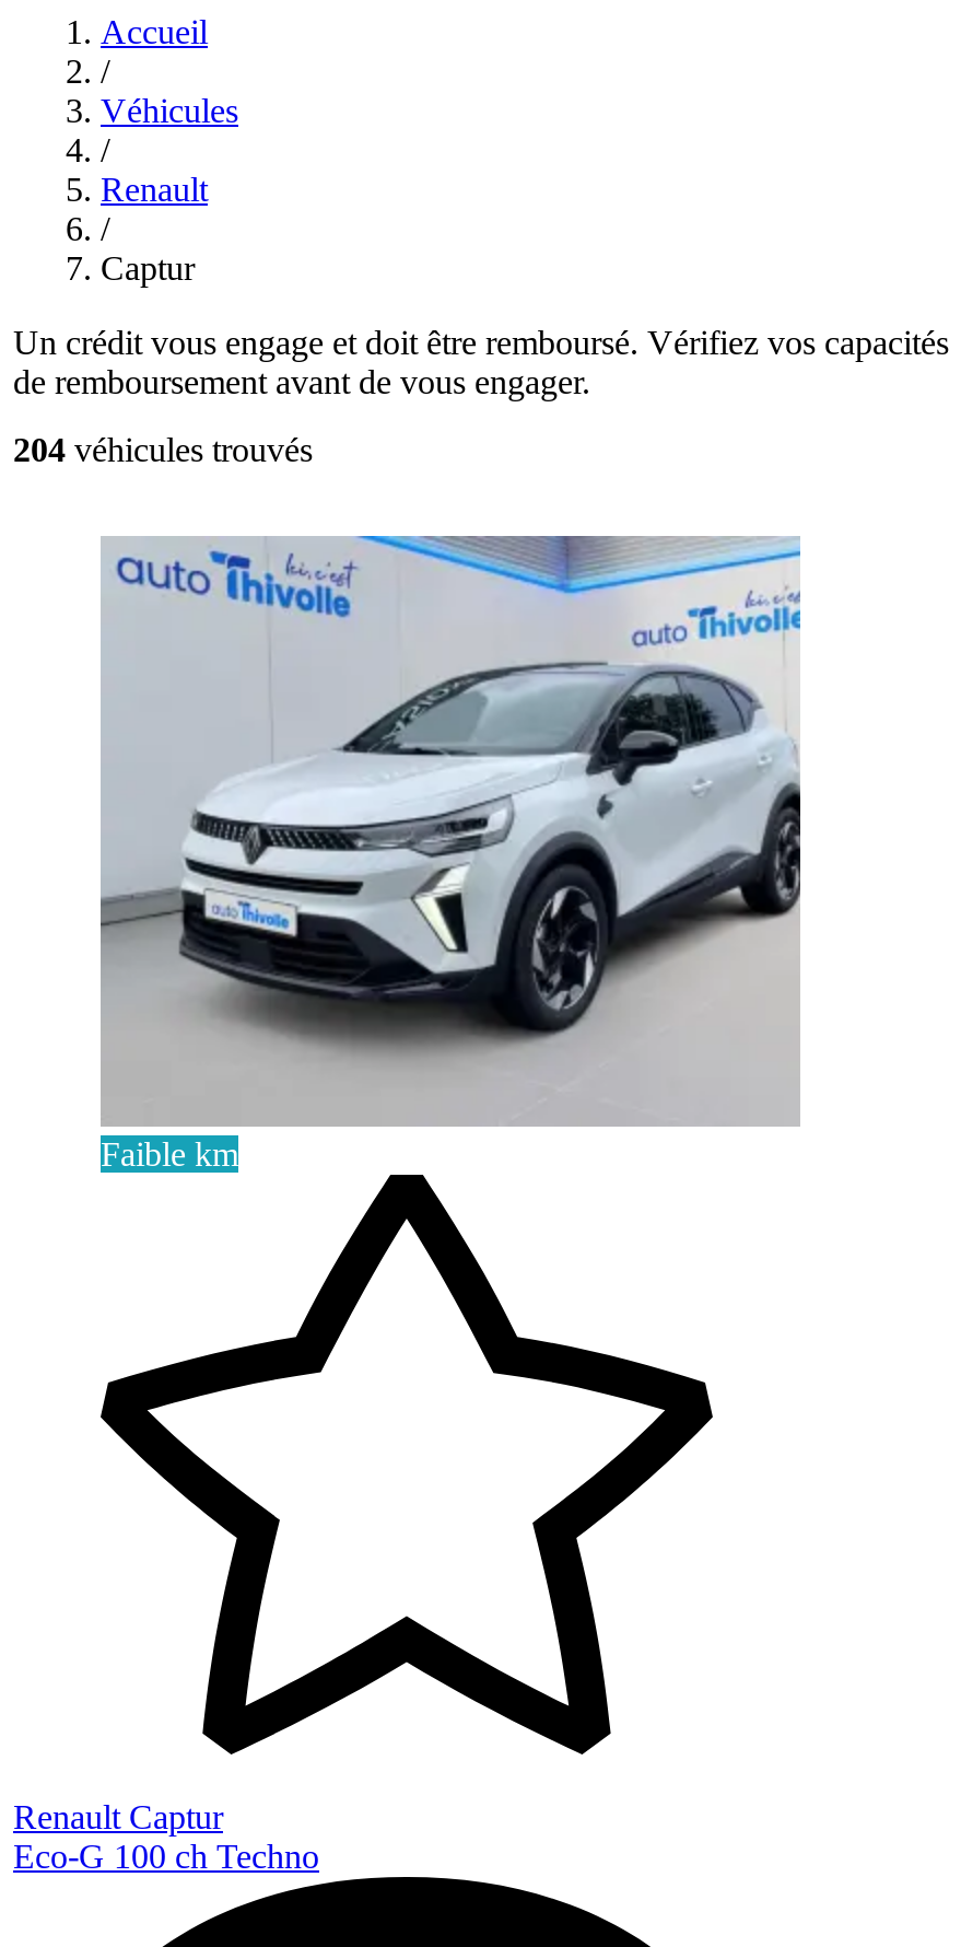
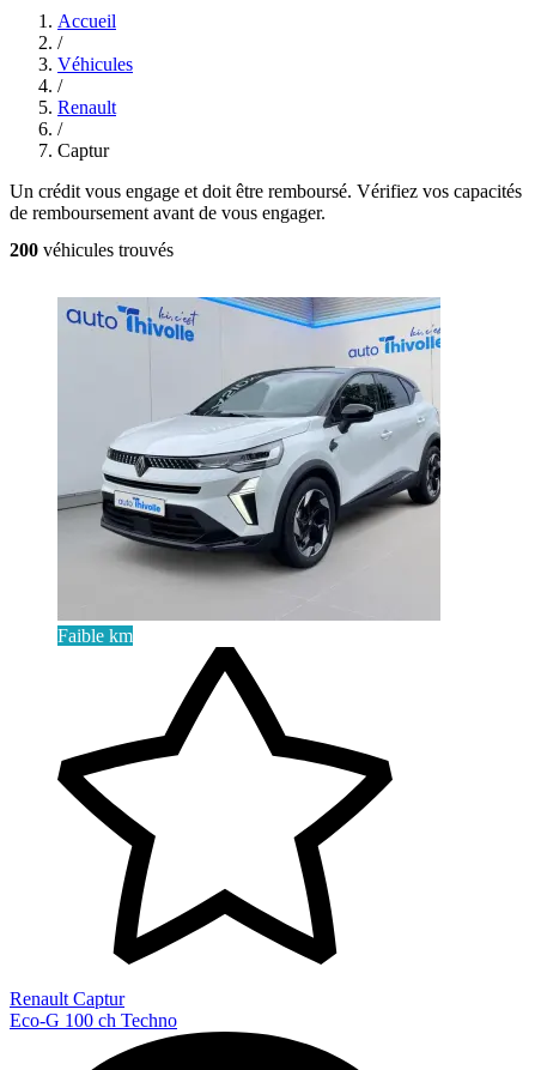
- 204 véhicules trouvés
+ 200 véhicules trouvés
